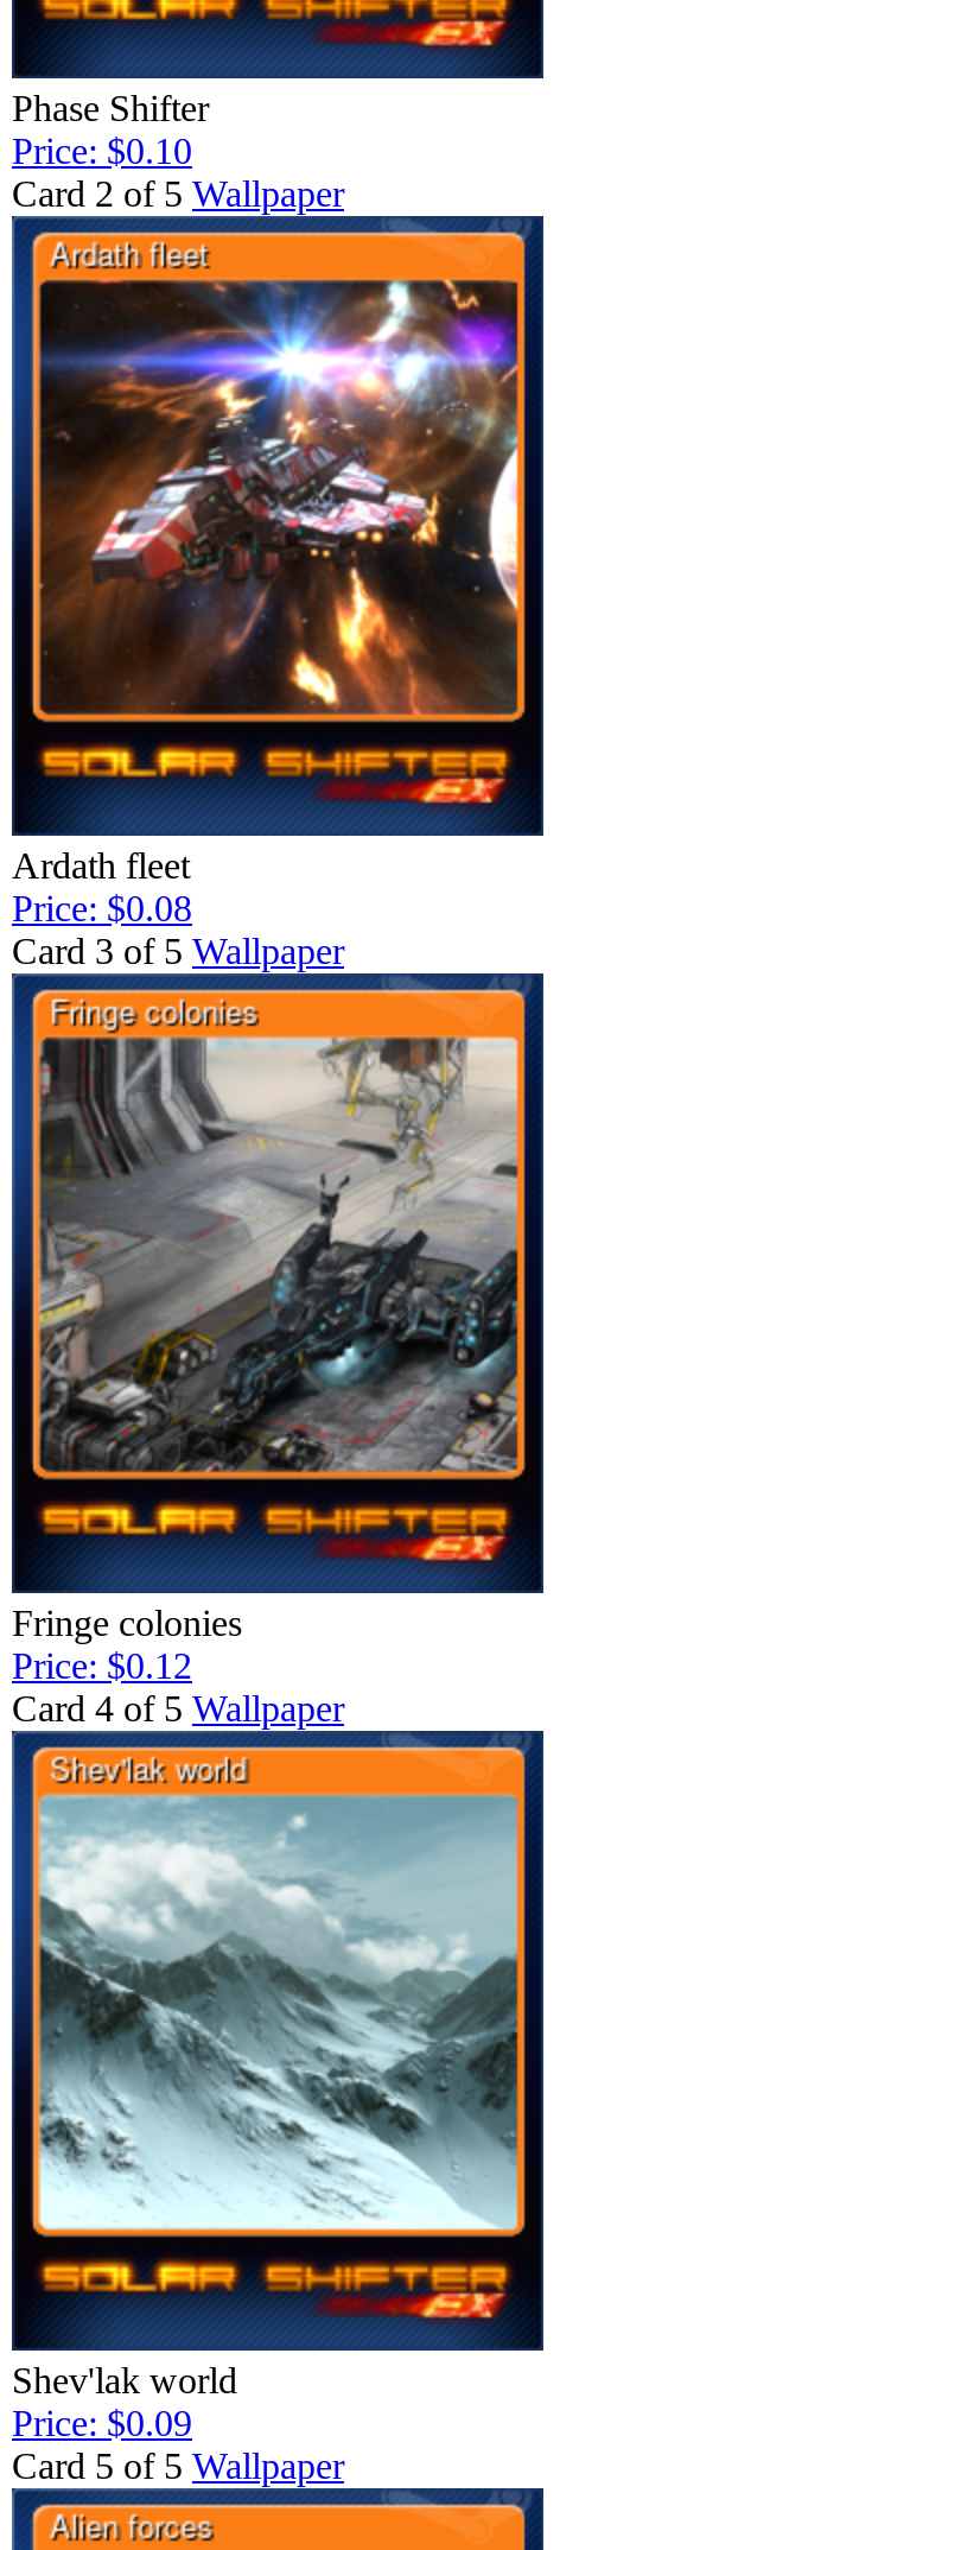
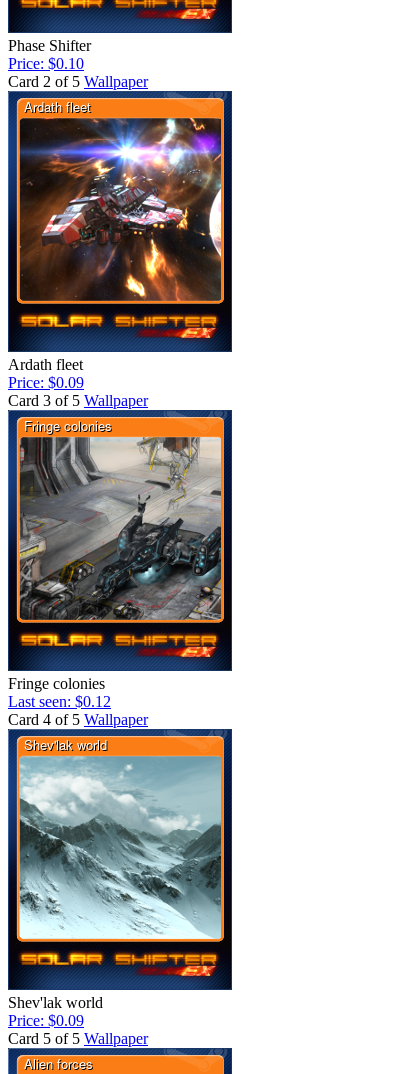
- Price: $0.08
+ Price: $0.09

- Price: $0.12
+ Last seen: $0.12
